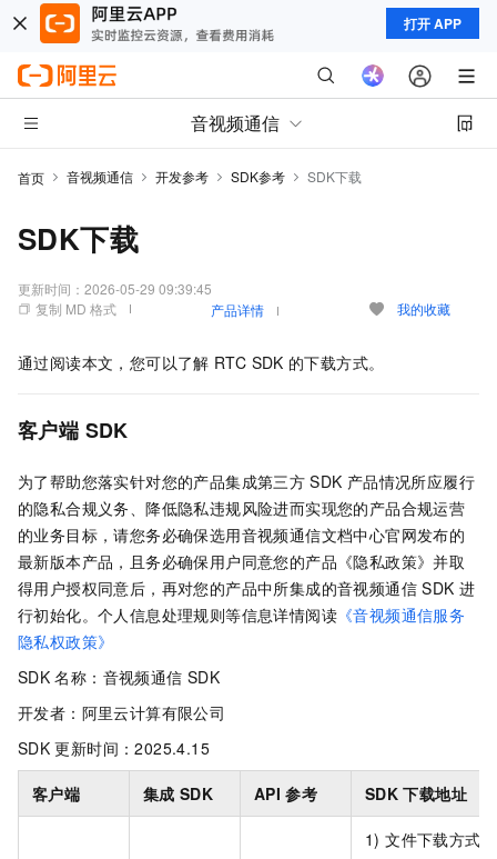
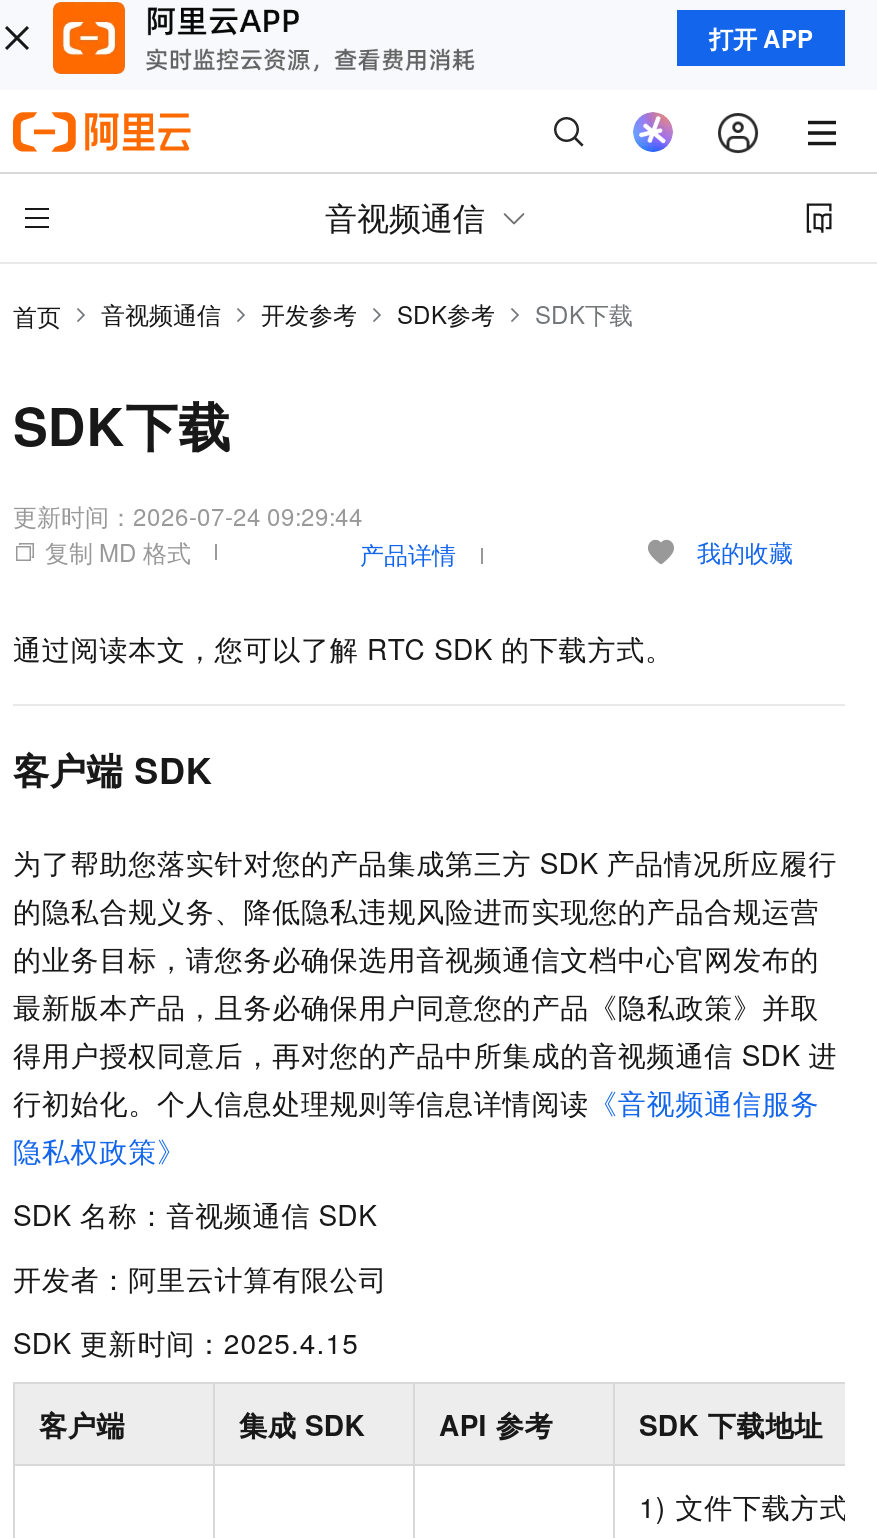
- 更新时间：2026-05-29 09:39:45
+ 更新时间：2026-07-24 09:29:44
